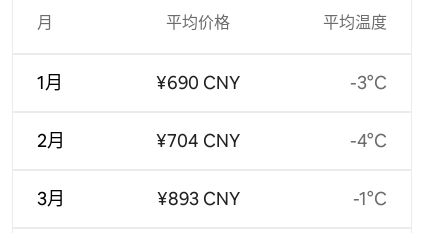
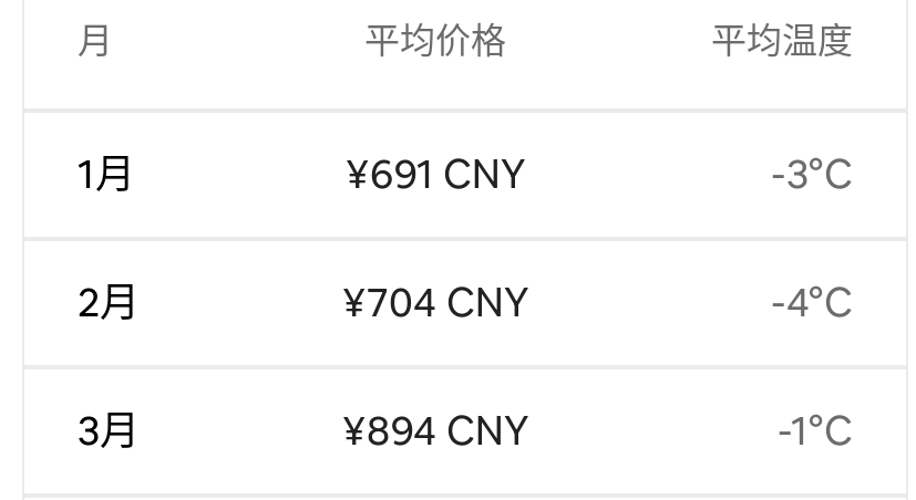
- ¥690 CNY
+ ¥691 CNY

- ¥893 CNY
+ ¥894 CNY
